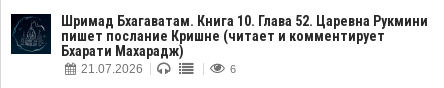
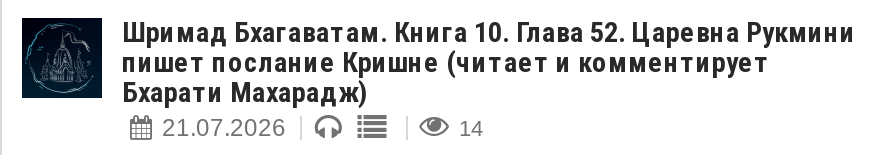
- 6
+ 14
